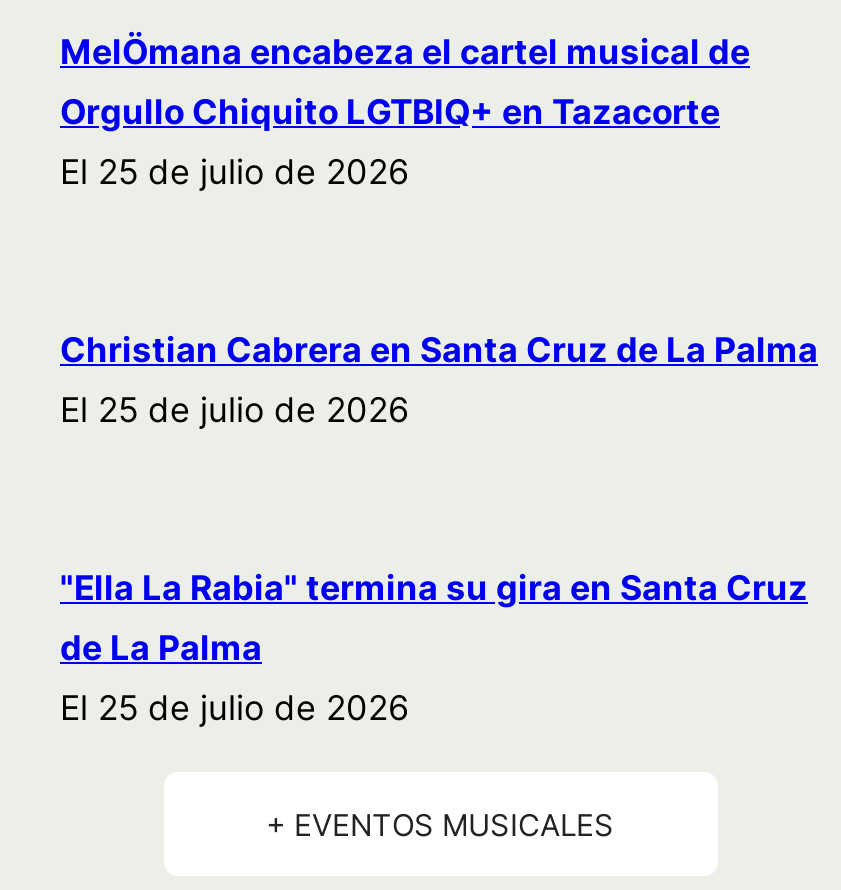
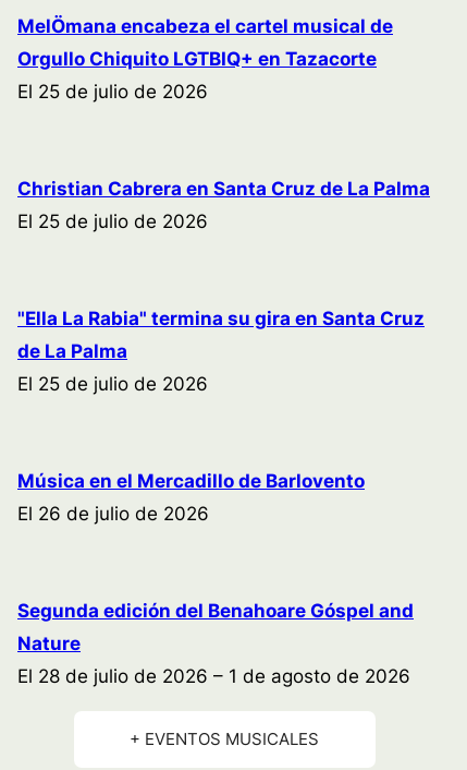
+ Música en el Mercadillo de Barlovento
+ El 26 de julio de 2026

+ Segunda edición del Benahoare Góspel and
+ Nature
+ El 28 de julio de 2026 – 1 de agosto de 2026
